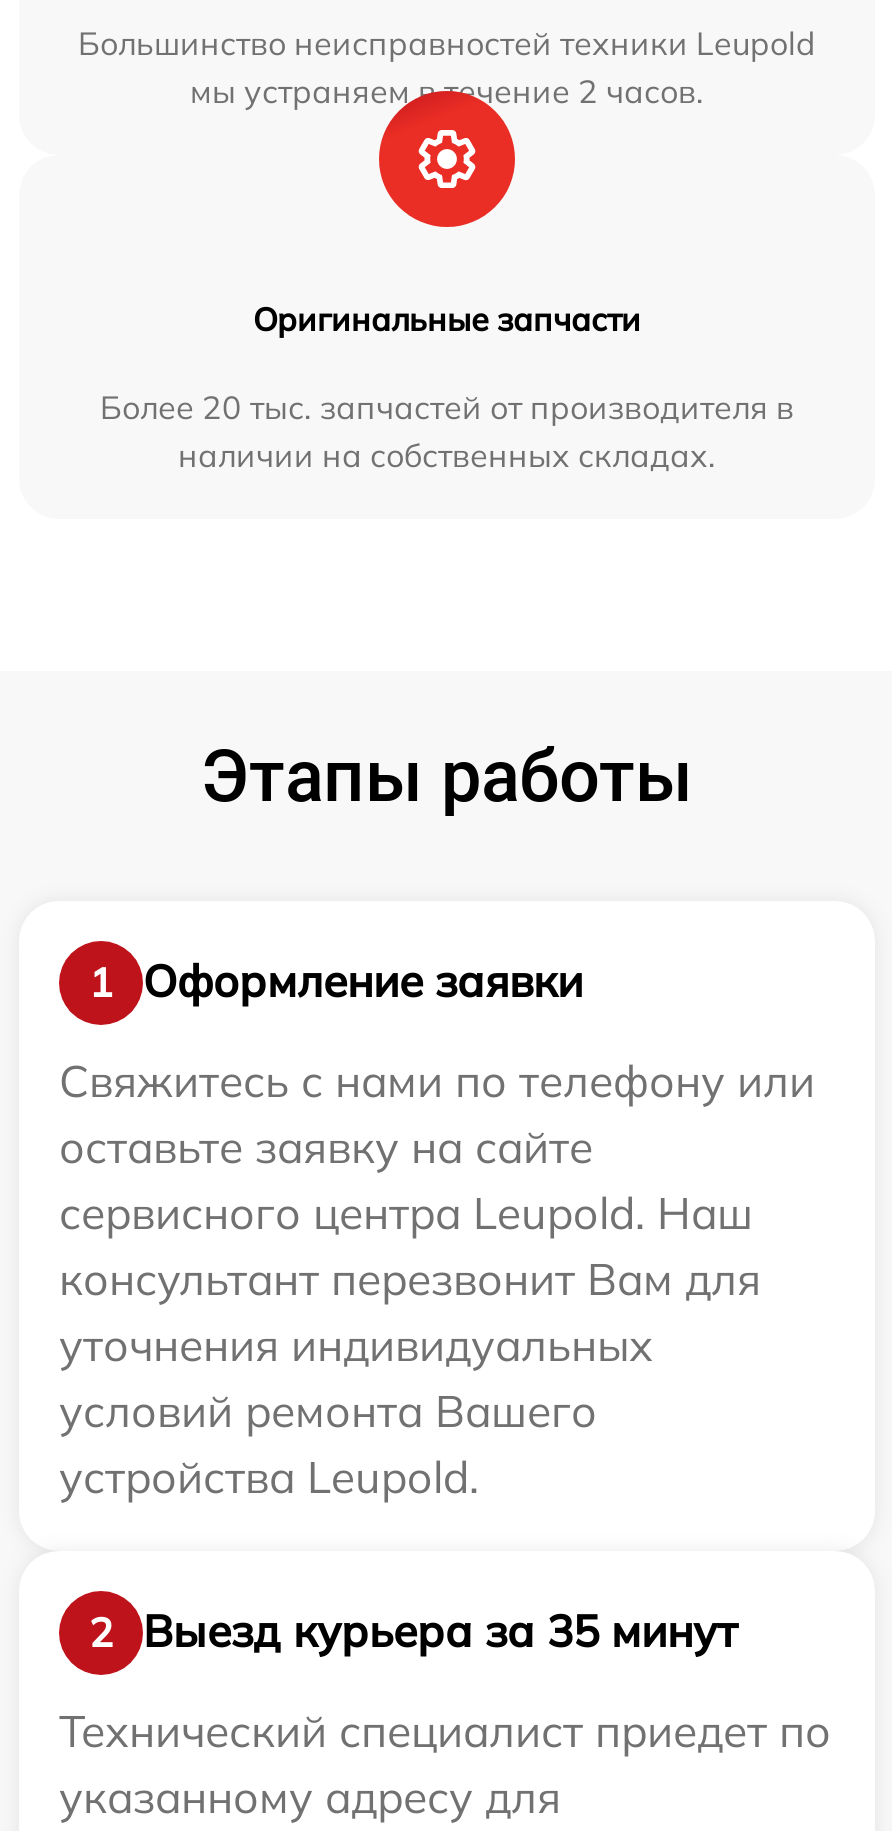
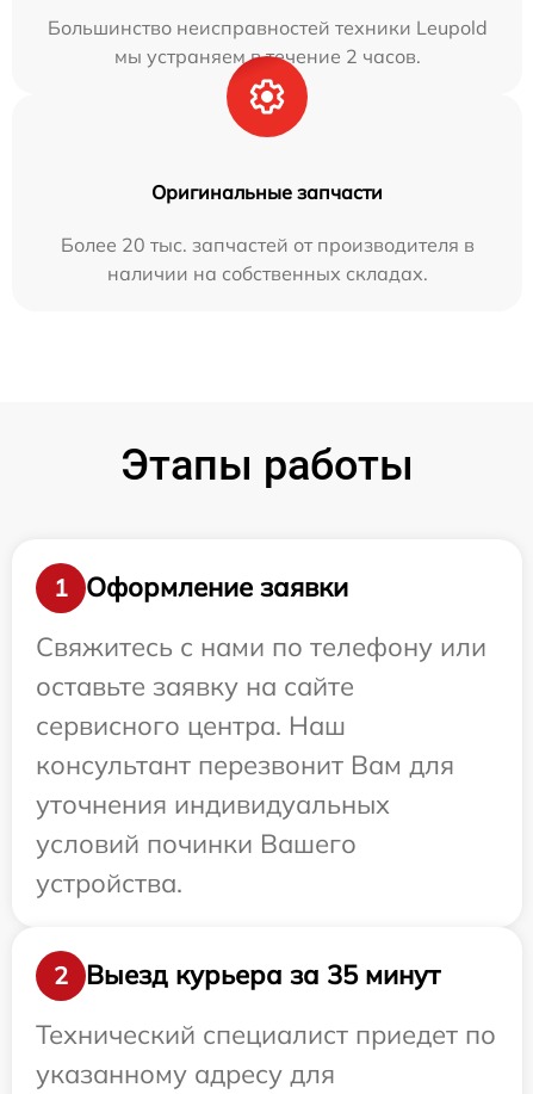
- сервисного центра Leupold. Наш
+ сервисного центра. Наш

- условий ремонта Вашего
- устройства Leupold.
+ условий починки Вашего
+ устройства.
